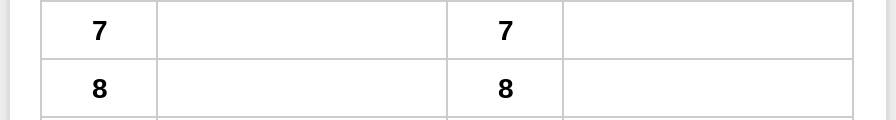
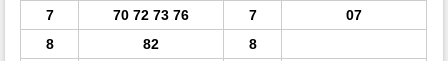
+ 70 72 73 76

+ 07

+ 82
